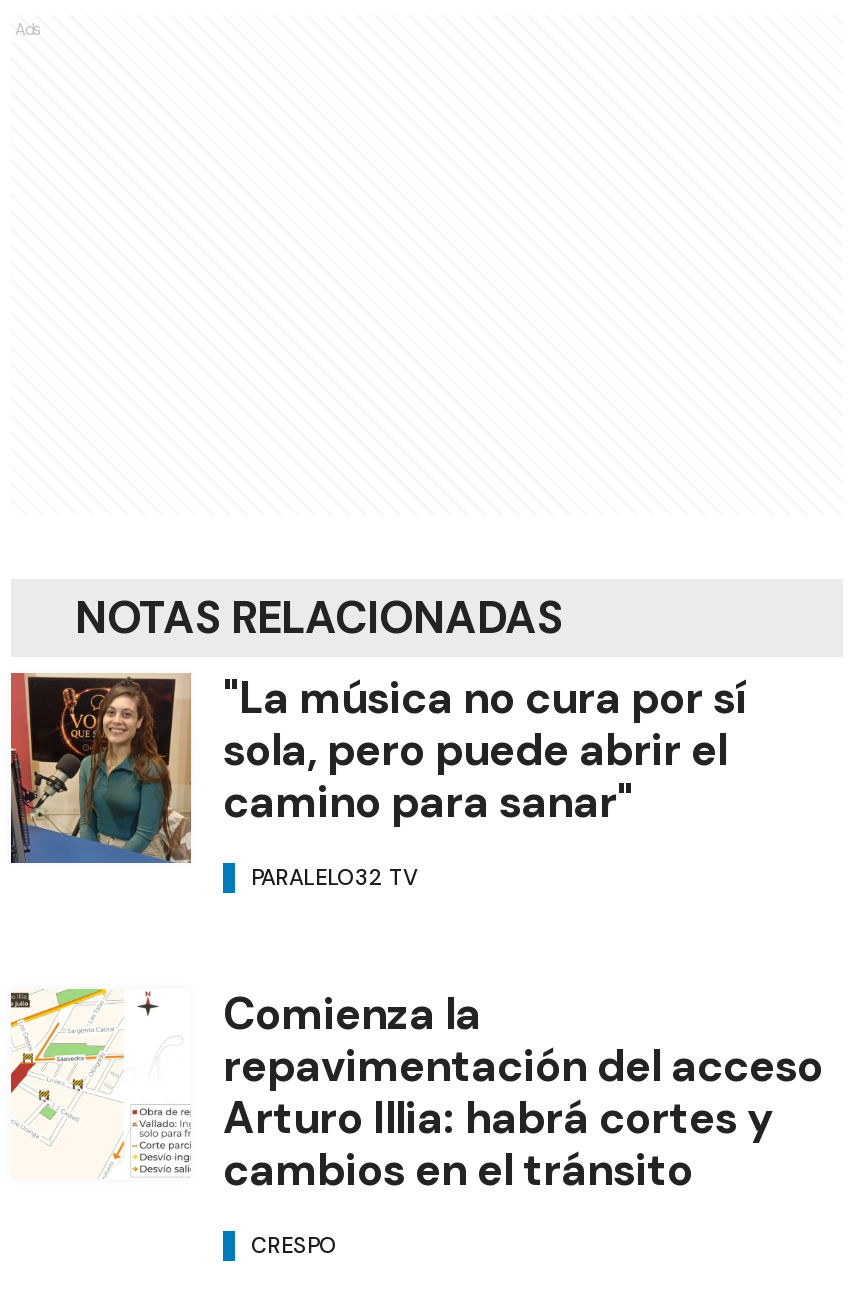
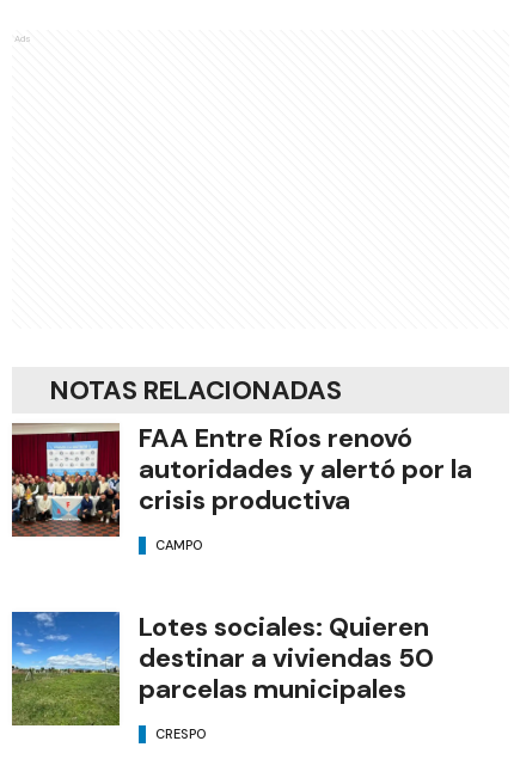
- [image]
- "La música no cura por sí
- sola, pero puede abrir el
- camino para sanar"
+ [image]
+ FAA Entre Ríos renovó
+ autoridades y alertó por la
+ crisis productiva

- PARALELO32 TV
+ CAMPO

- [image]
- Comienza la
- repavimentación del acceso
- Arturo Illia: habrá cortes y
- cambios en el tránsito
+ [image]
+ Lotes sociales: Quieren
+ destinar a viviendas 50
+ parcelas municipales
